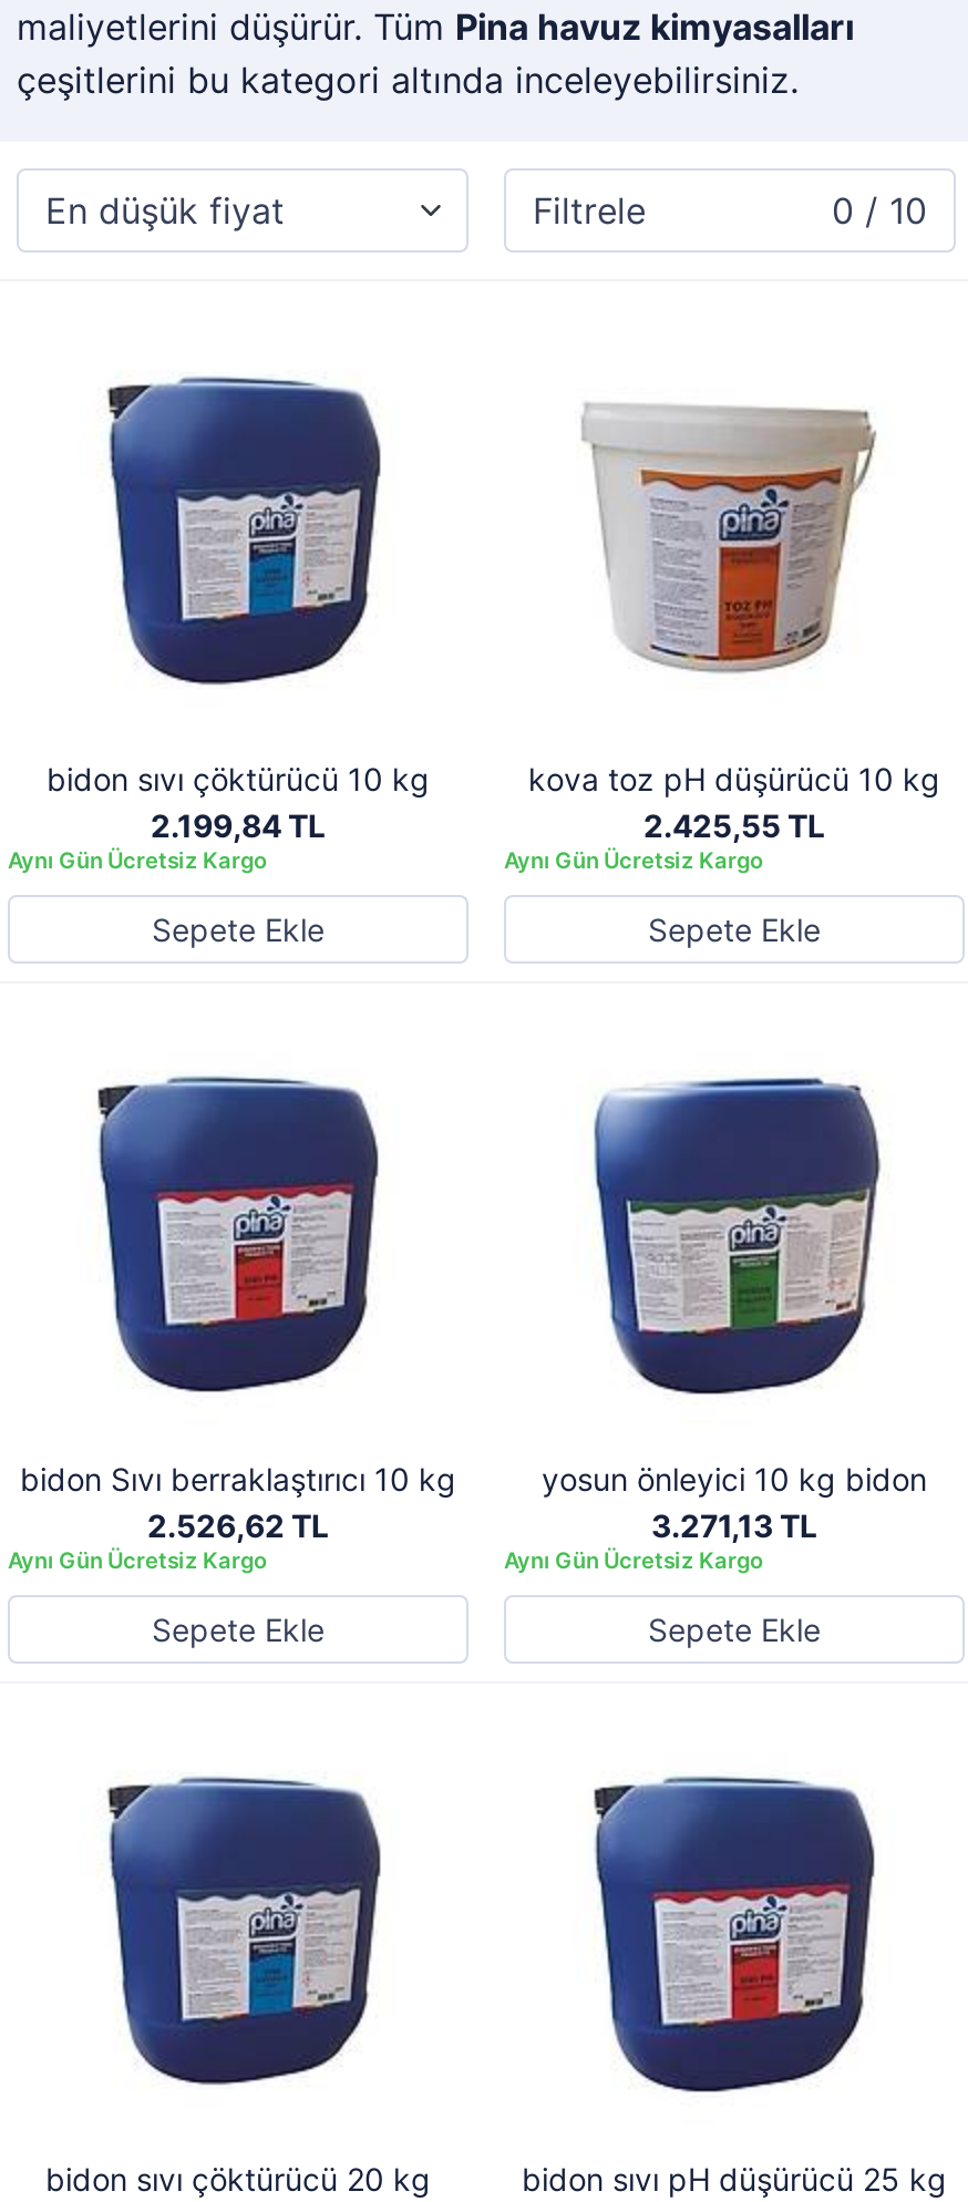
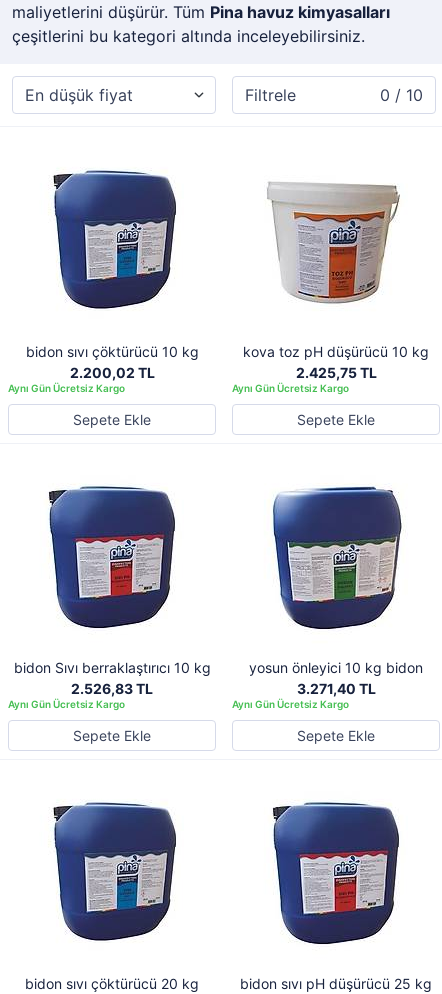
- 2.199,84 TL
+ 2.200,02 TL

- 2.425,55 TL
+ 2.425,75 TL

- 2.526,62 TL
+ 2.526,83 TL

- 3.271,13 TL
+ 3.271,40 TL
